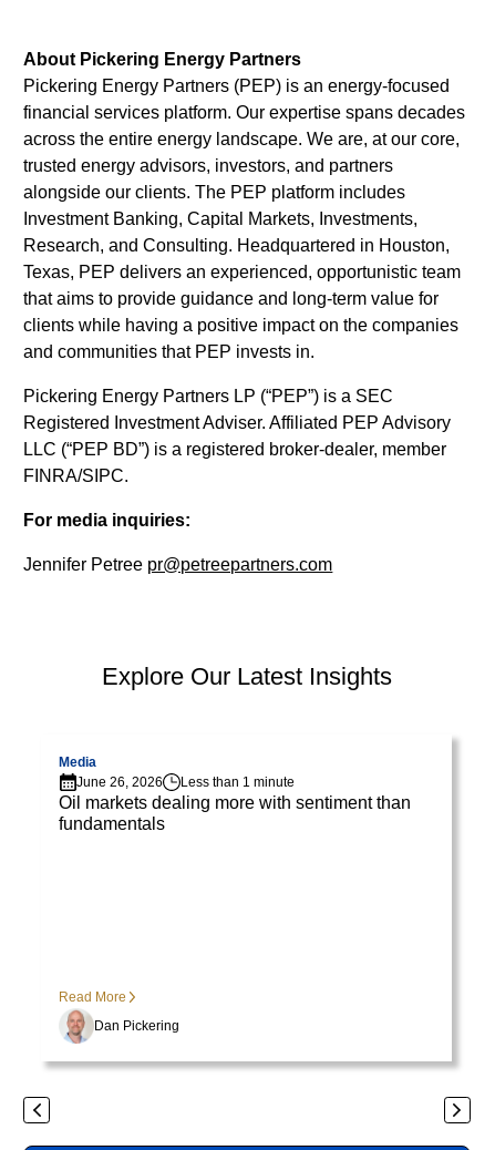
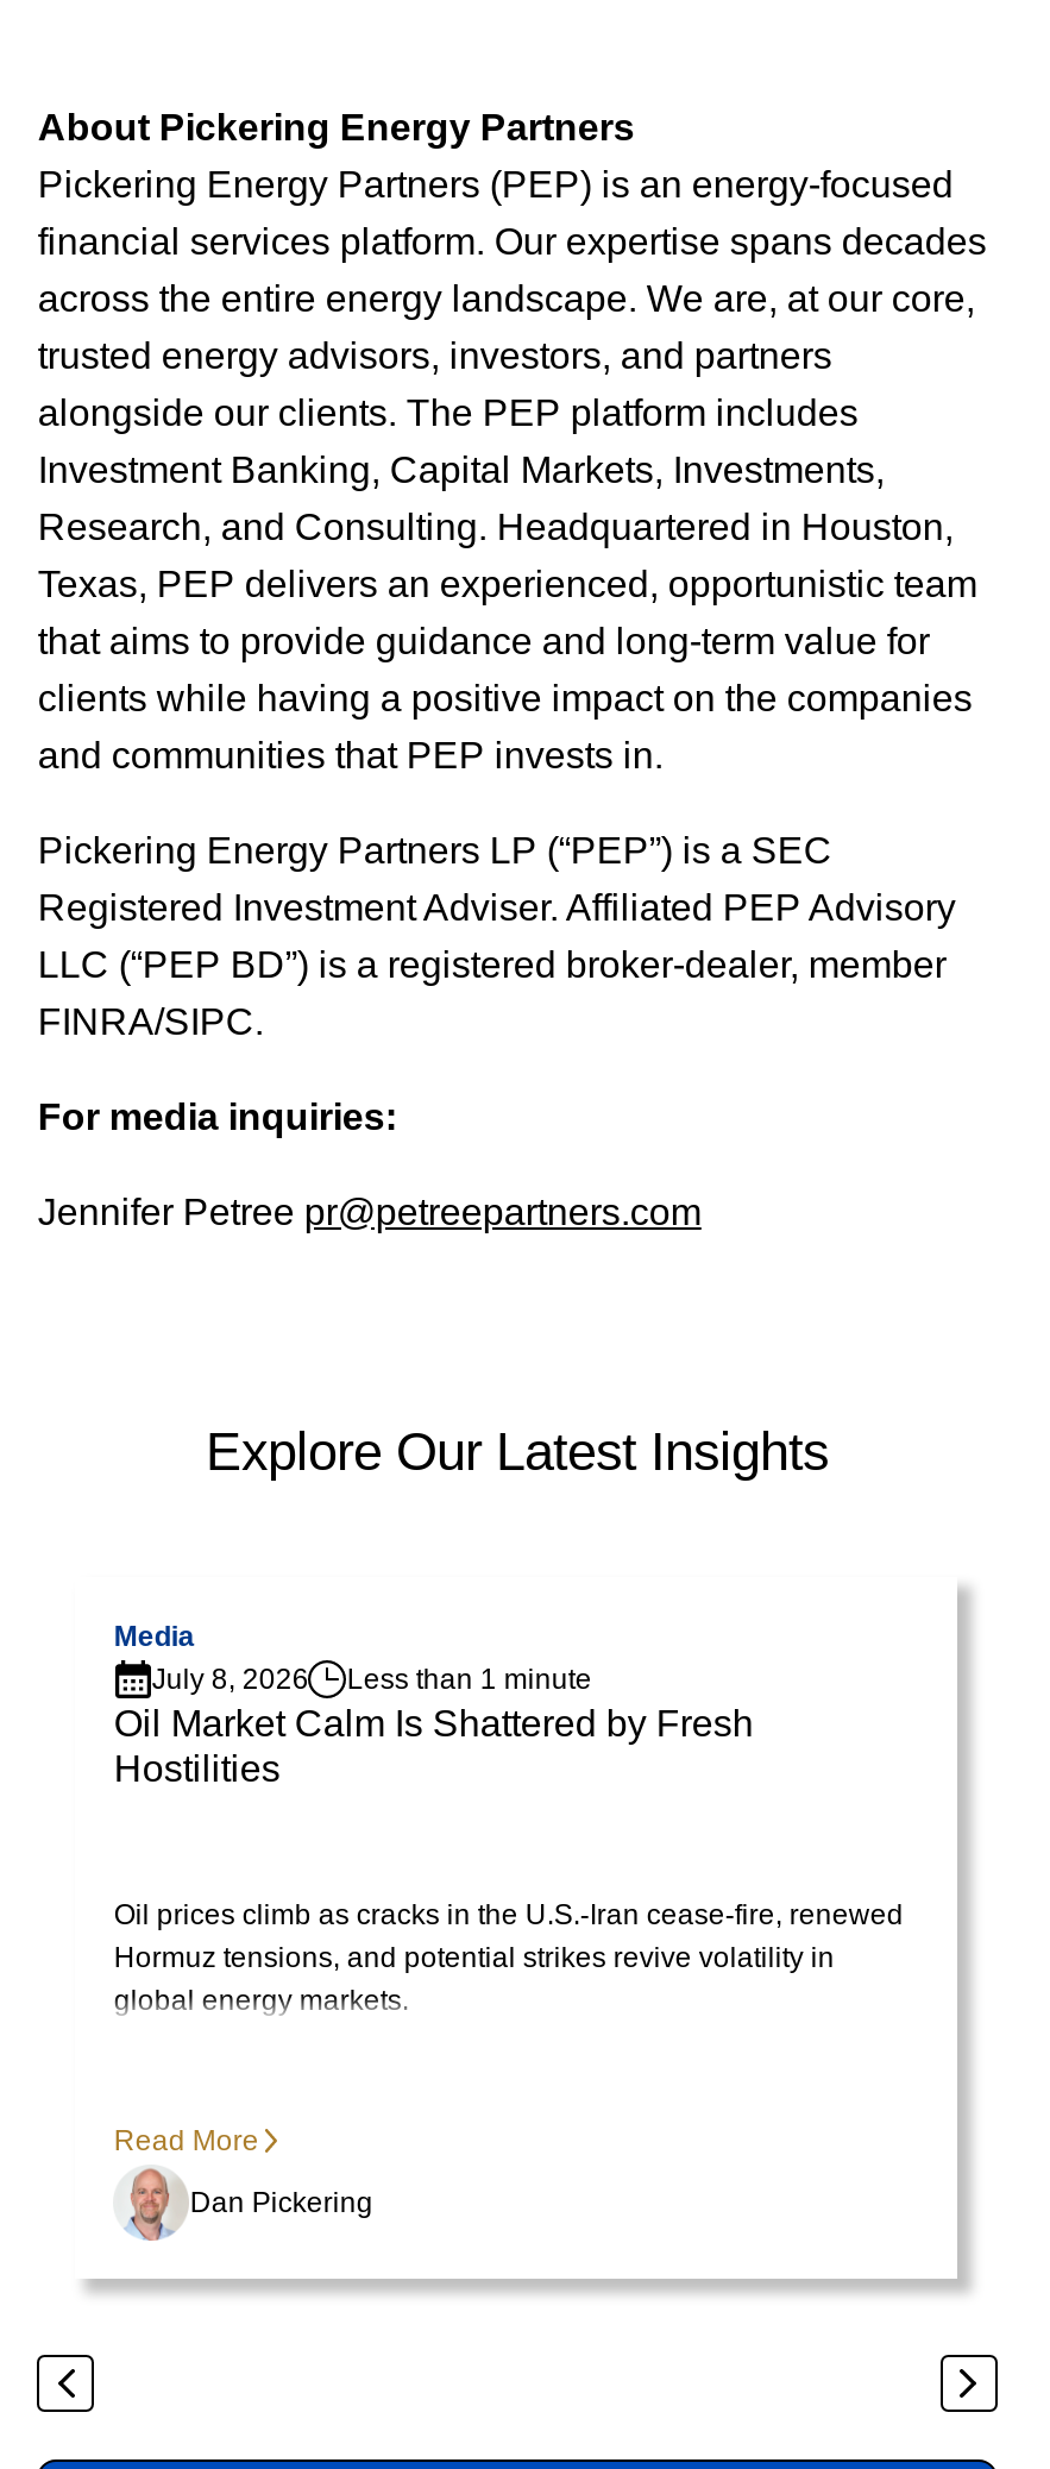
- June 26, 2026 Less than 1 minute
+ July 8, 2026 Less than 1 minute

- Oil markets dealing more with sentiment than
- fundamentals
+ Oil Market Calm Is Shattered by Fresh
+ Hostilities

+ Oil prices climb as cracks in the U.S.-Iran cease-fire, renewed
+ Hormuz tensions, and potential strikes revive volatility in
+ global energy markets.
